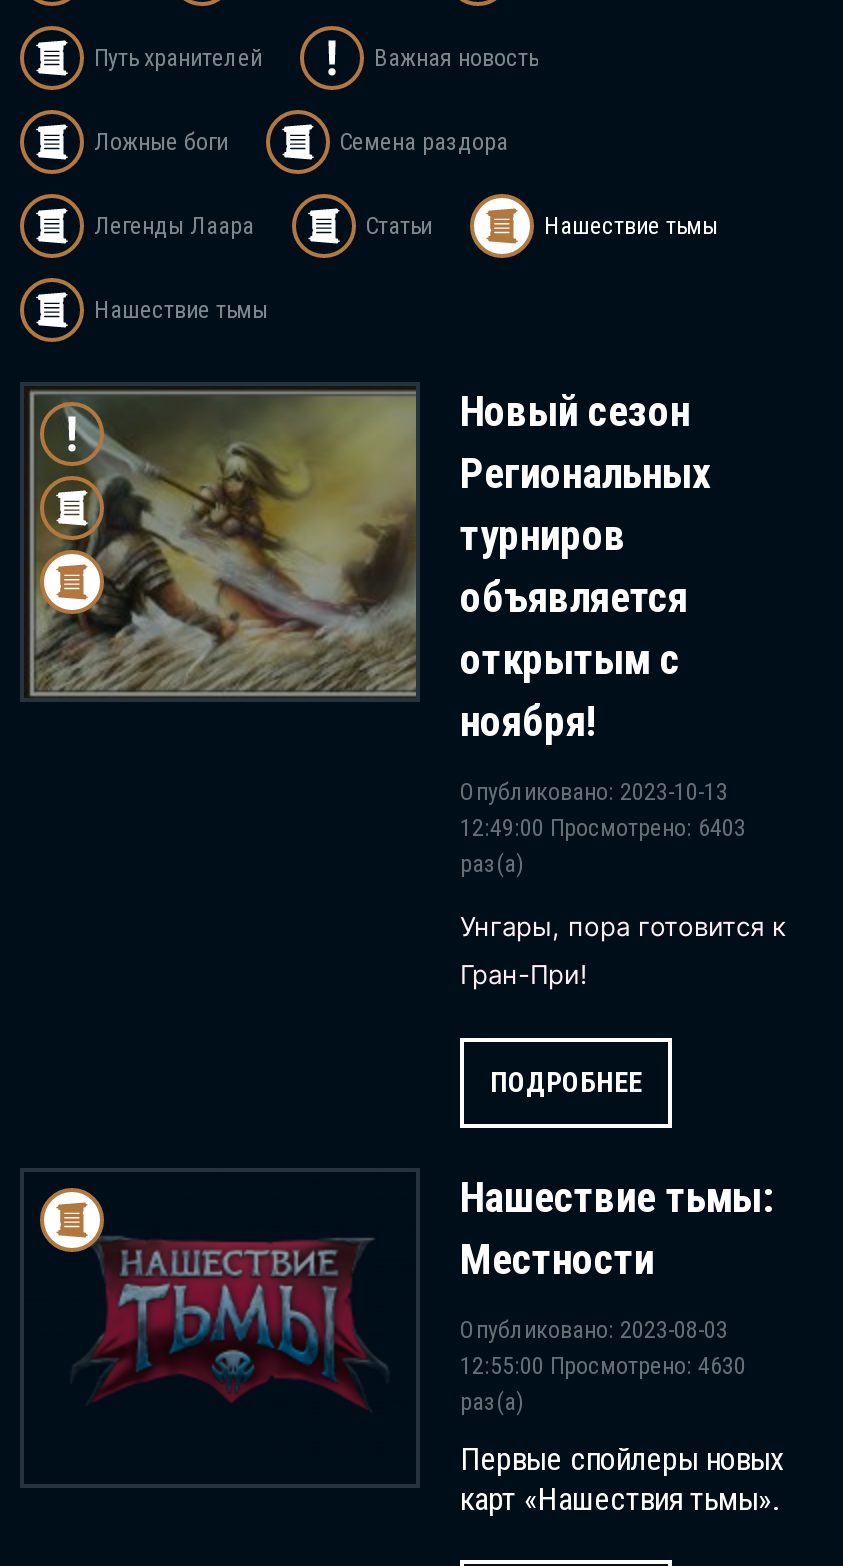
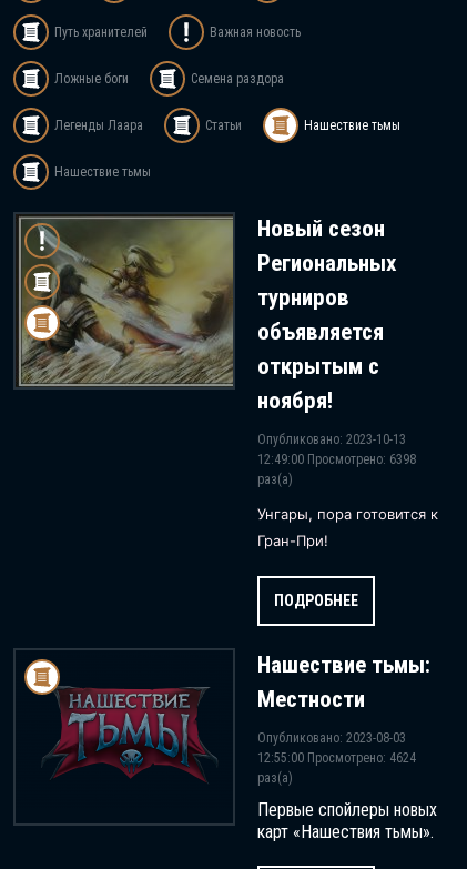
- 12:49:00 Просмотрено: 6403
+ 12:49:00 Просмотрено: 6398

- 12:55:00 Просмотрено: 4630
+ 12:55:00 Просмотрено: 4624
